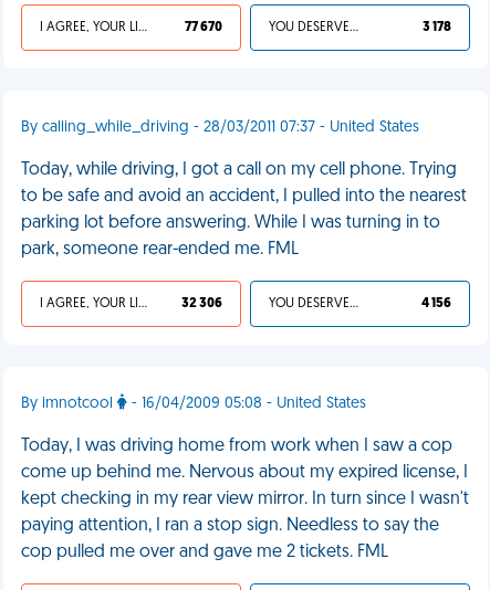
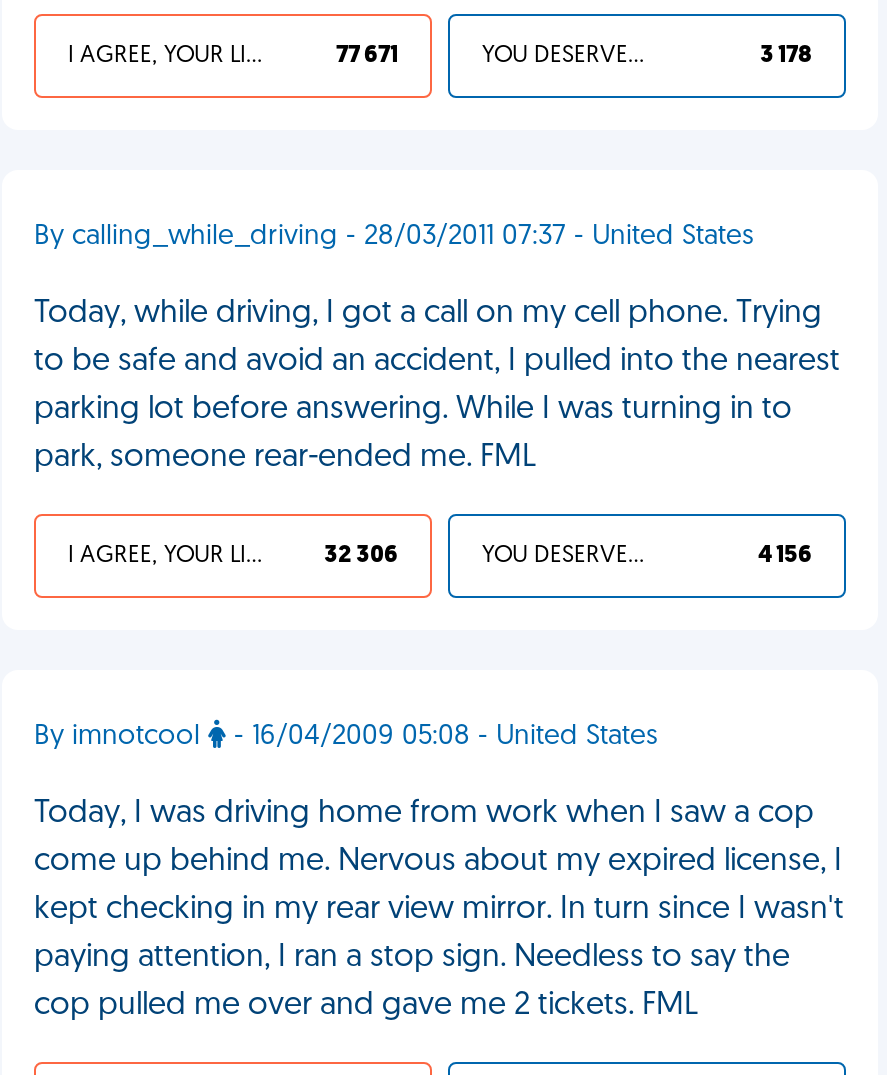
- 77 670
+ 77 671
